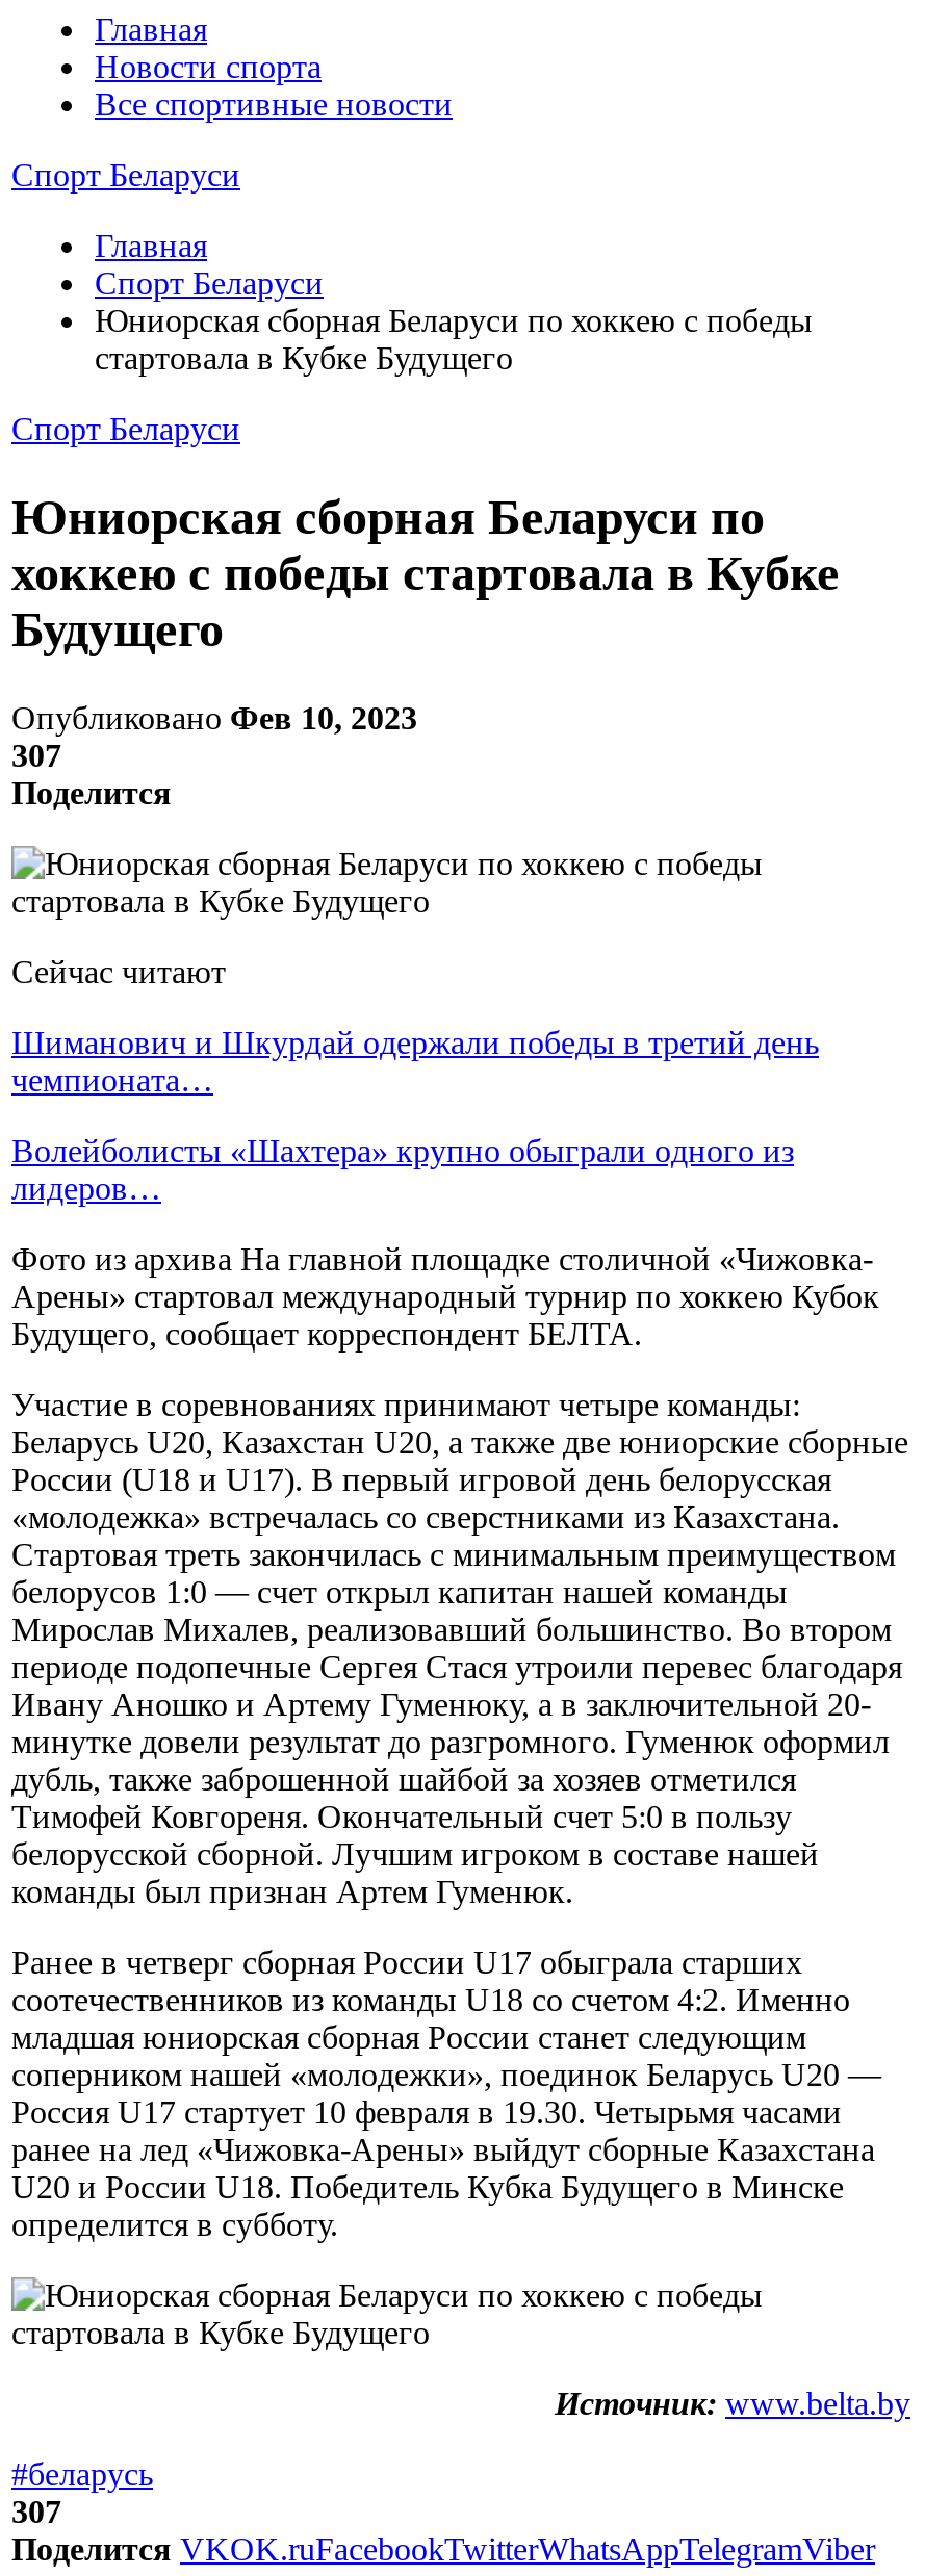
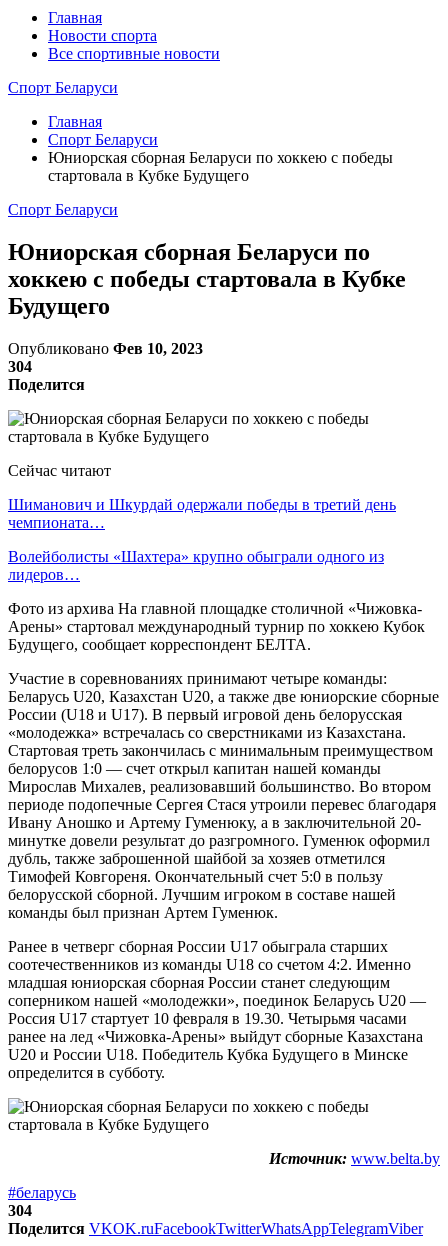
- 307
+ 304

- 307
+ 304
